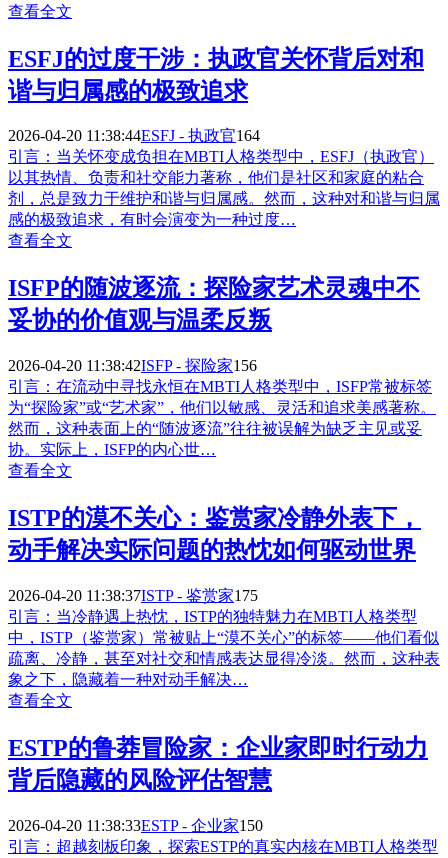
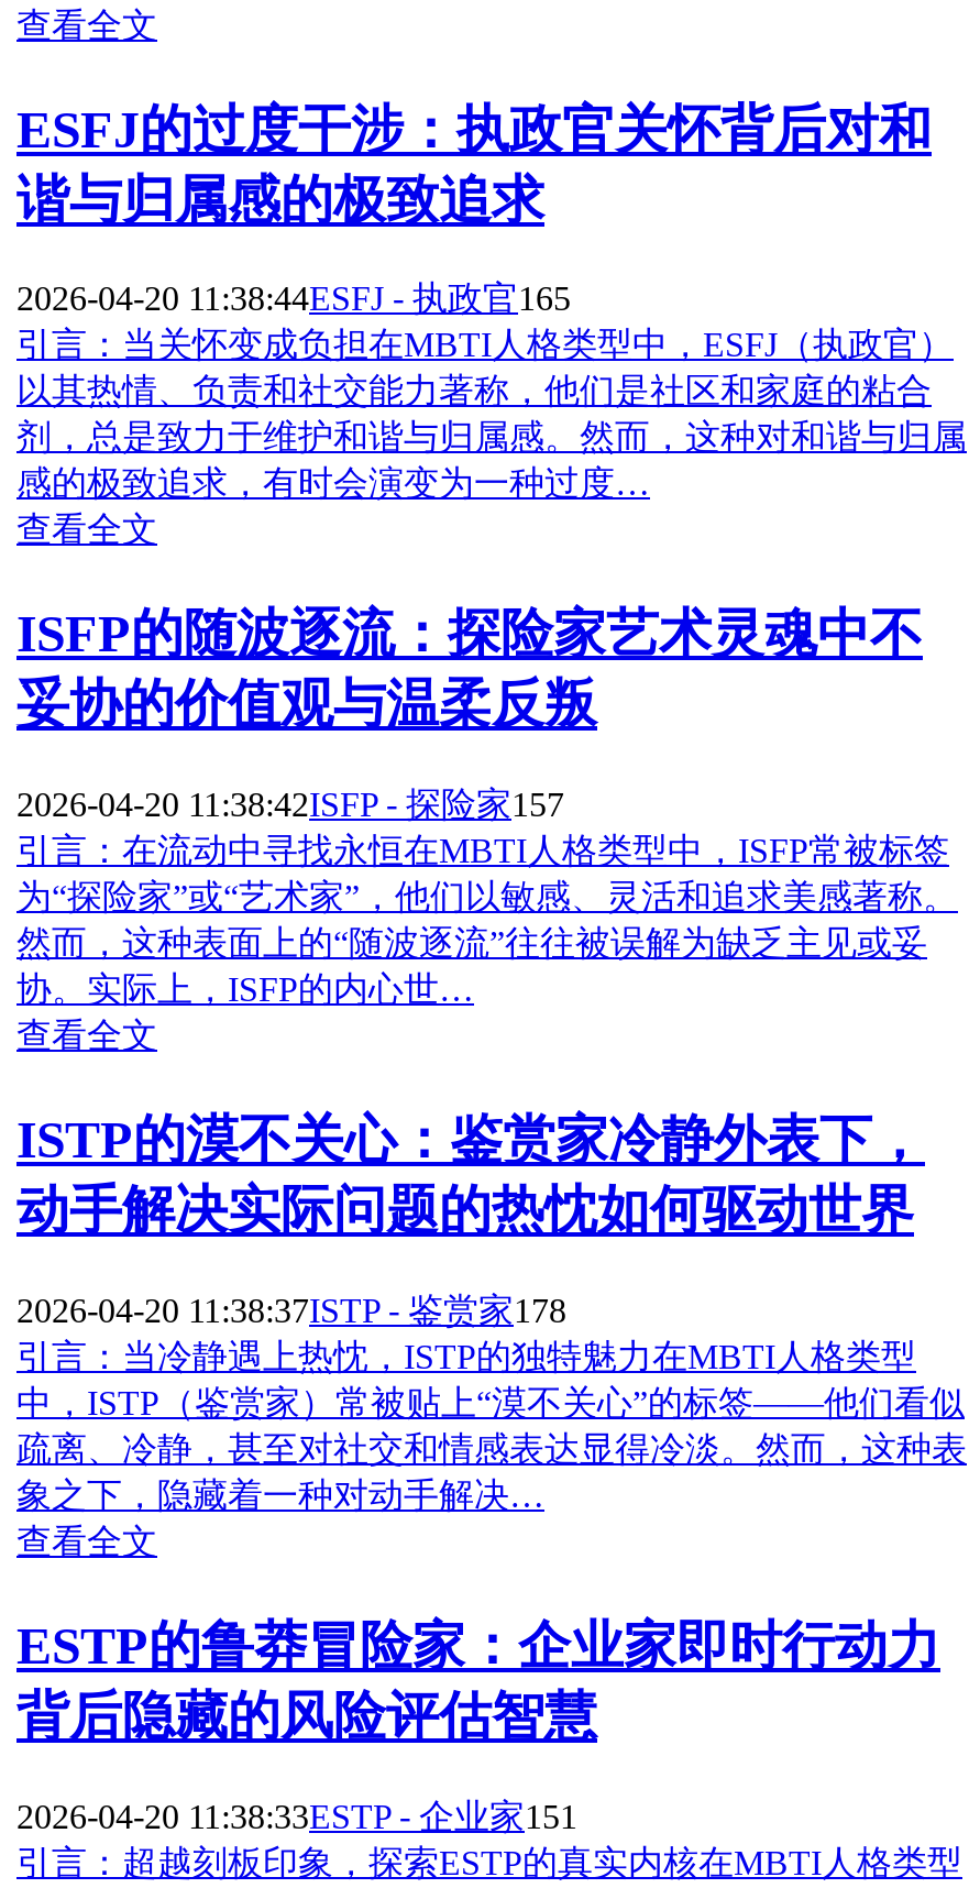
- 2026-04-20 11:38:44ESFJ - 执政官164
+ 2026-04-20 11:38:44ESFJ - 执政官165

- 2026-04-20 11:38:42ISFP - 探险家156
+ 2026-04-20 11:38:42ISFP - 探险家157

- 2026-04-20 11:38:37ISTP - 鉴赏家175
+ 2026-04-20 11:38:37ISTP - 鉴赏家178

- 2026-04-20 11:38:33ESTP - 企业家150
+ 2026-04-20 11:38:33ESTP - 企业家151
